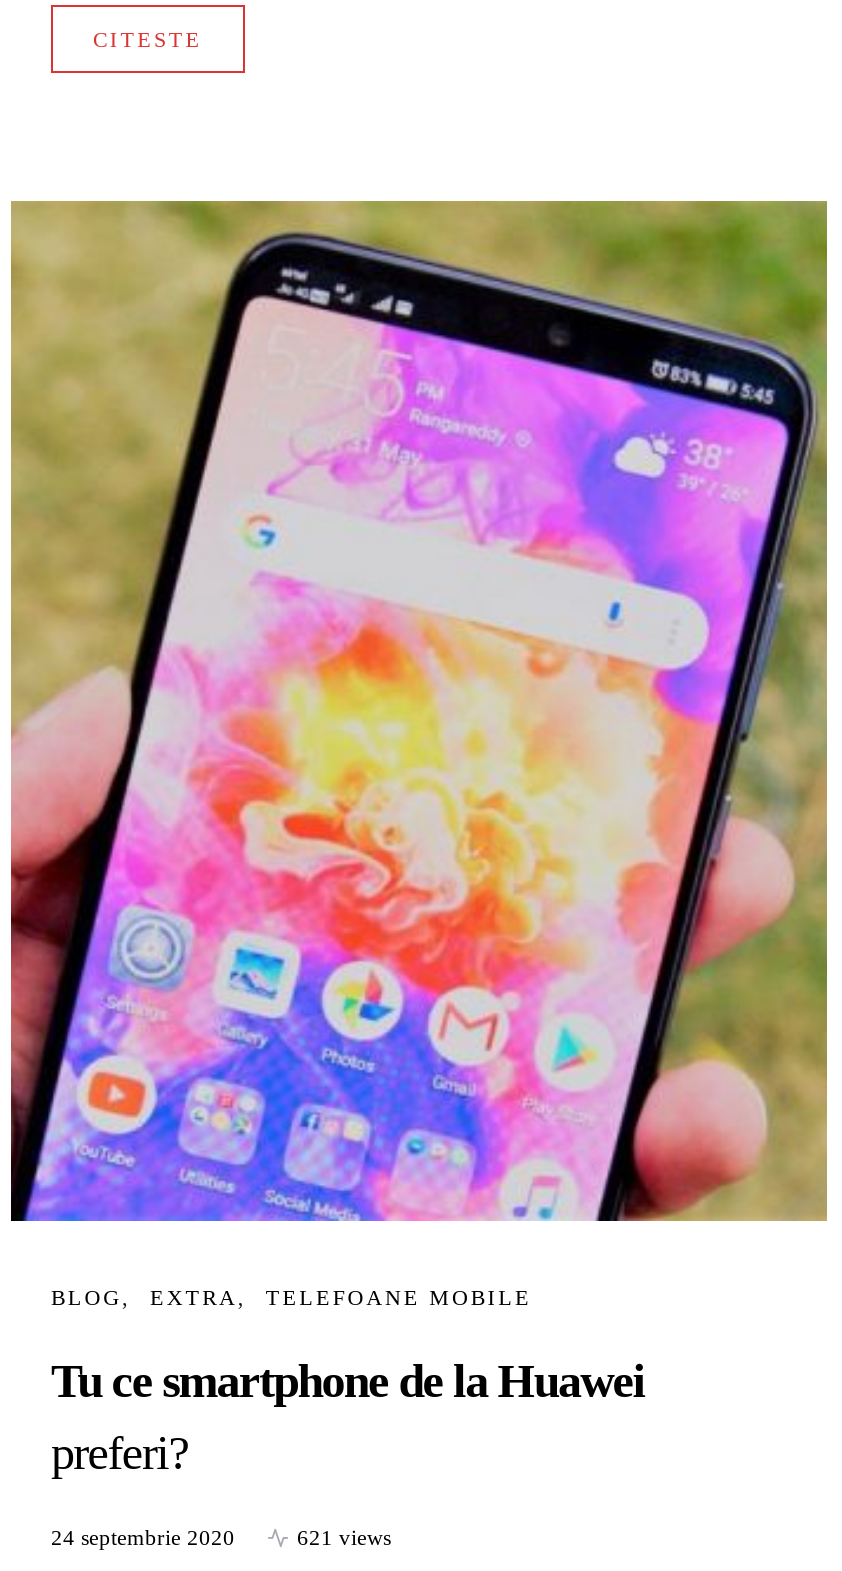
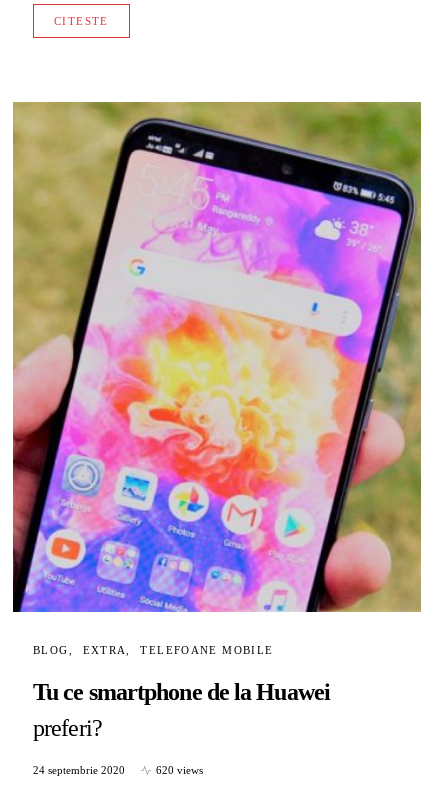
- 621 views
+ 620 views
